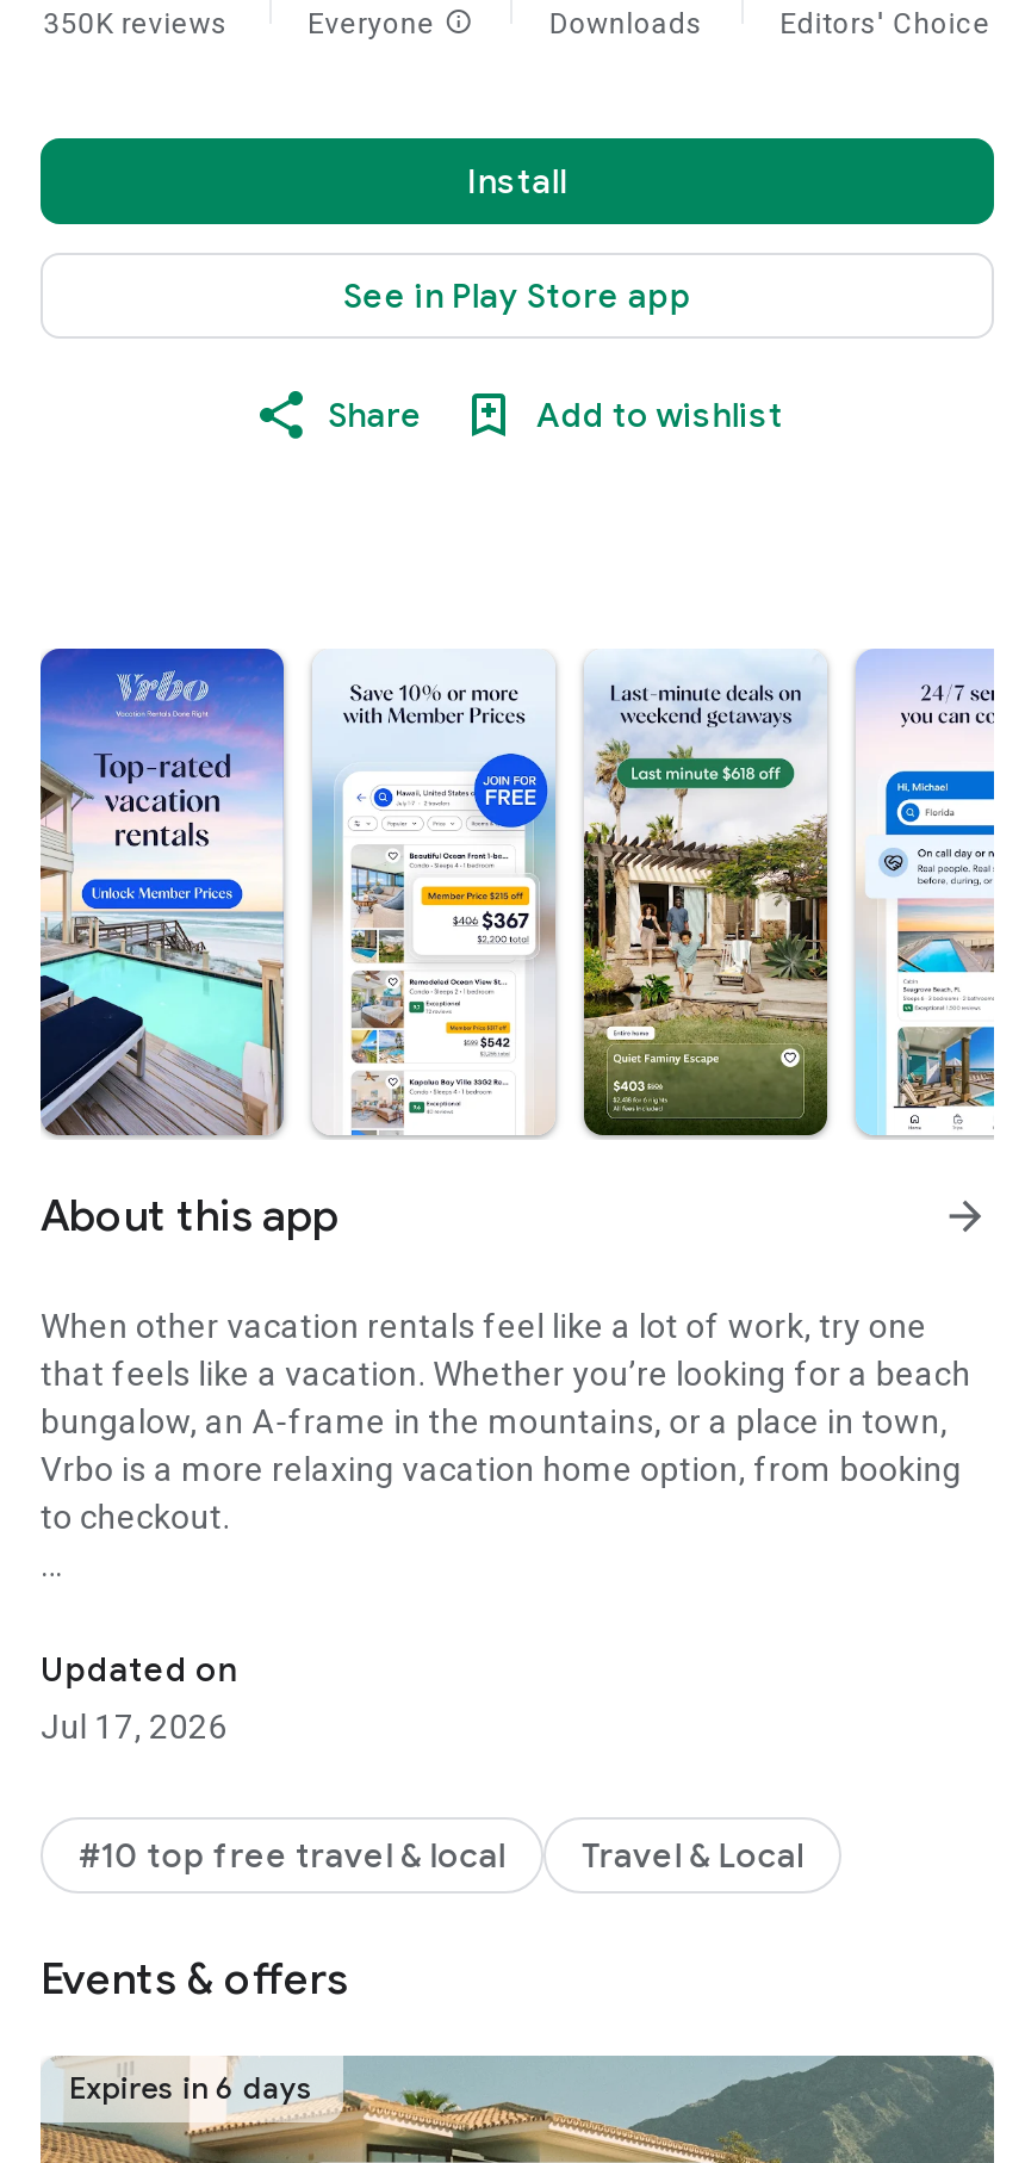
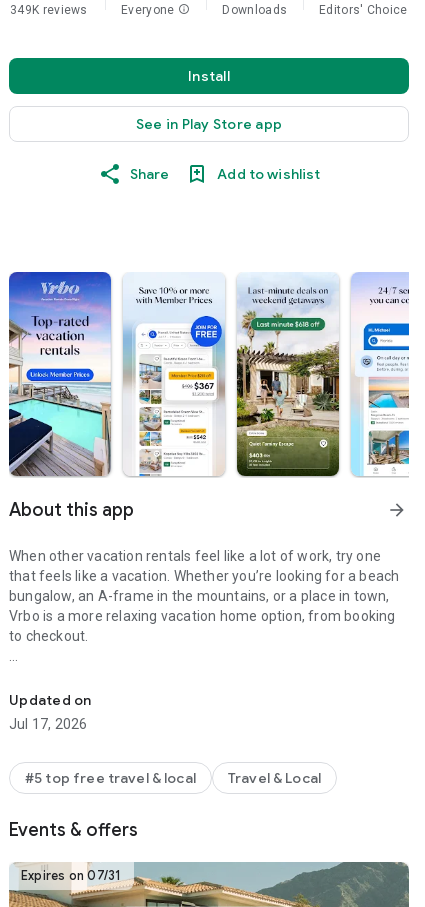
- 350K reviews
+ 349K reviews

- #10 top free travel & local
+ #5 top free travel & local

- Expires in 6 days
+ Expires on 07/31
